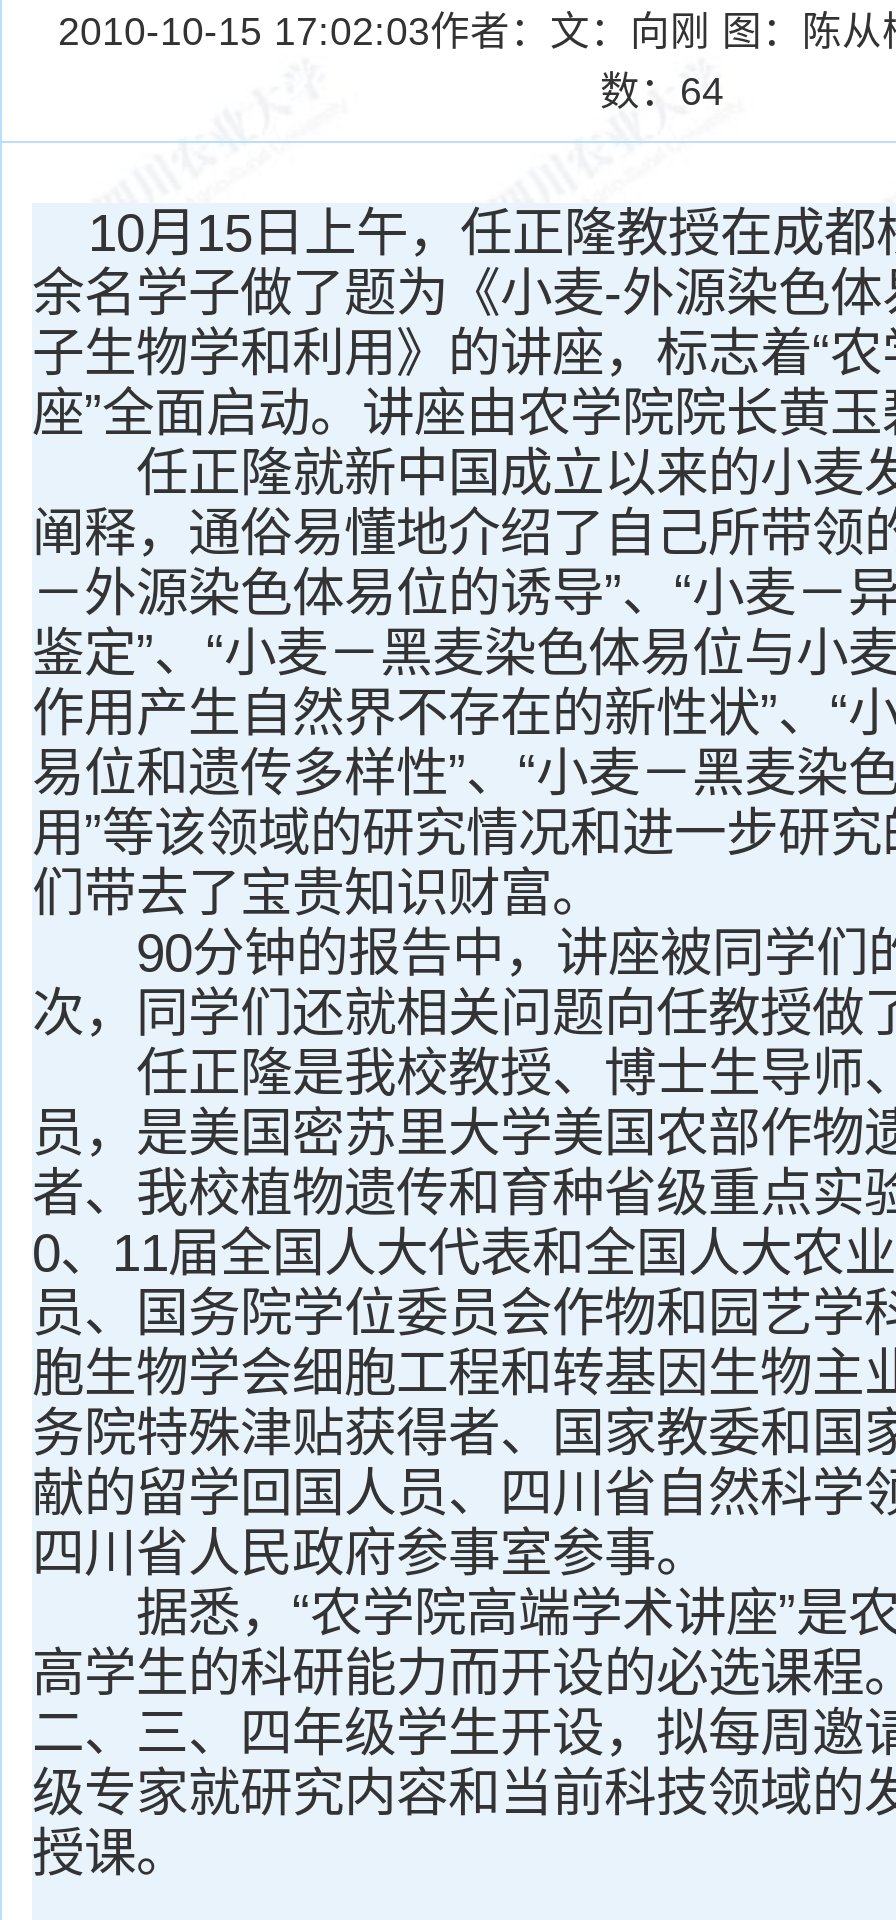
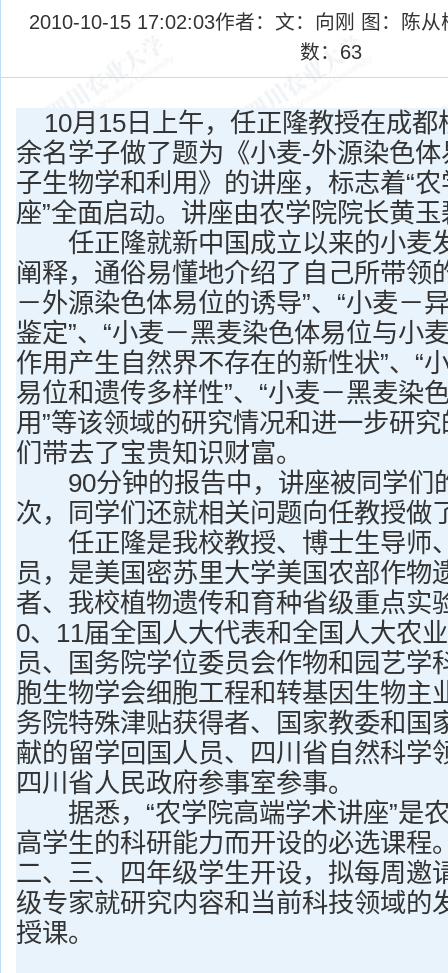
- 数：64
+ 数：63
